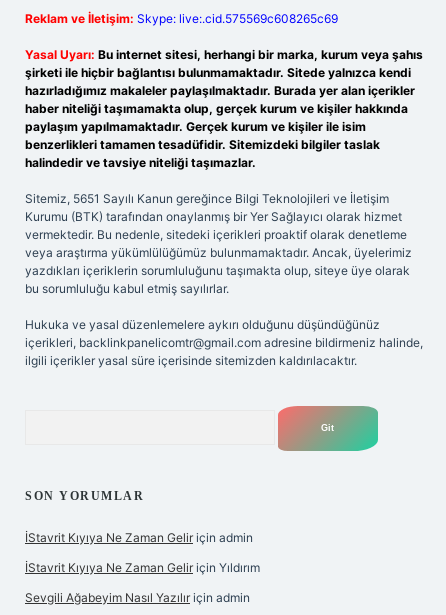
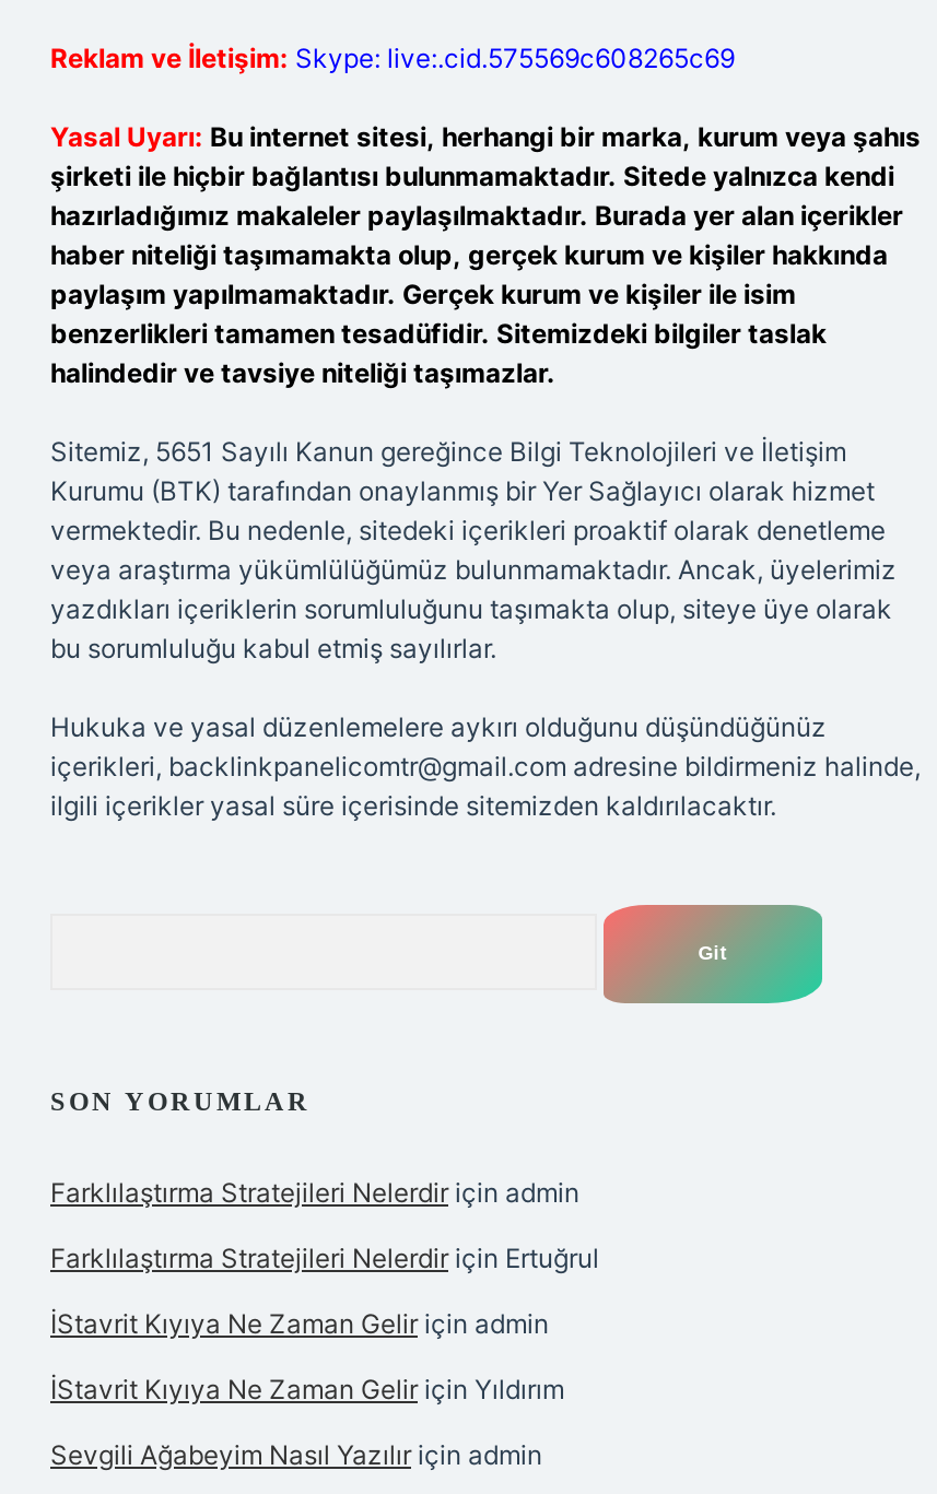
+ Farklılaştırma Stratejileri Nelerdir için admin
+ Farklılaştırma Stratejileri Nelerdir için Ertuğrul
